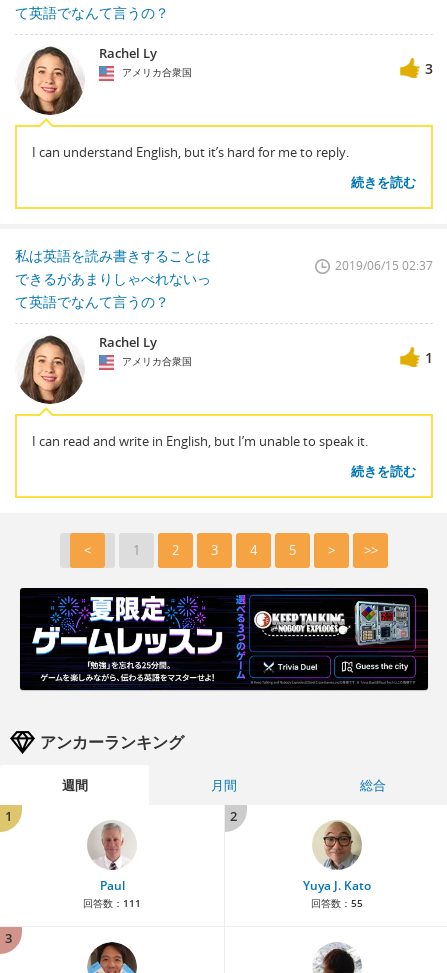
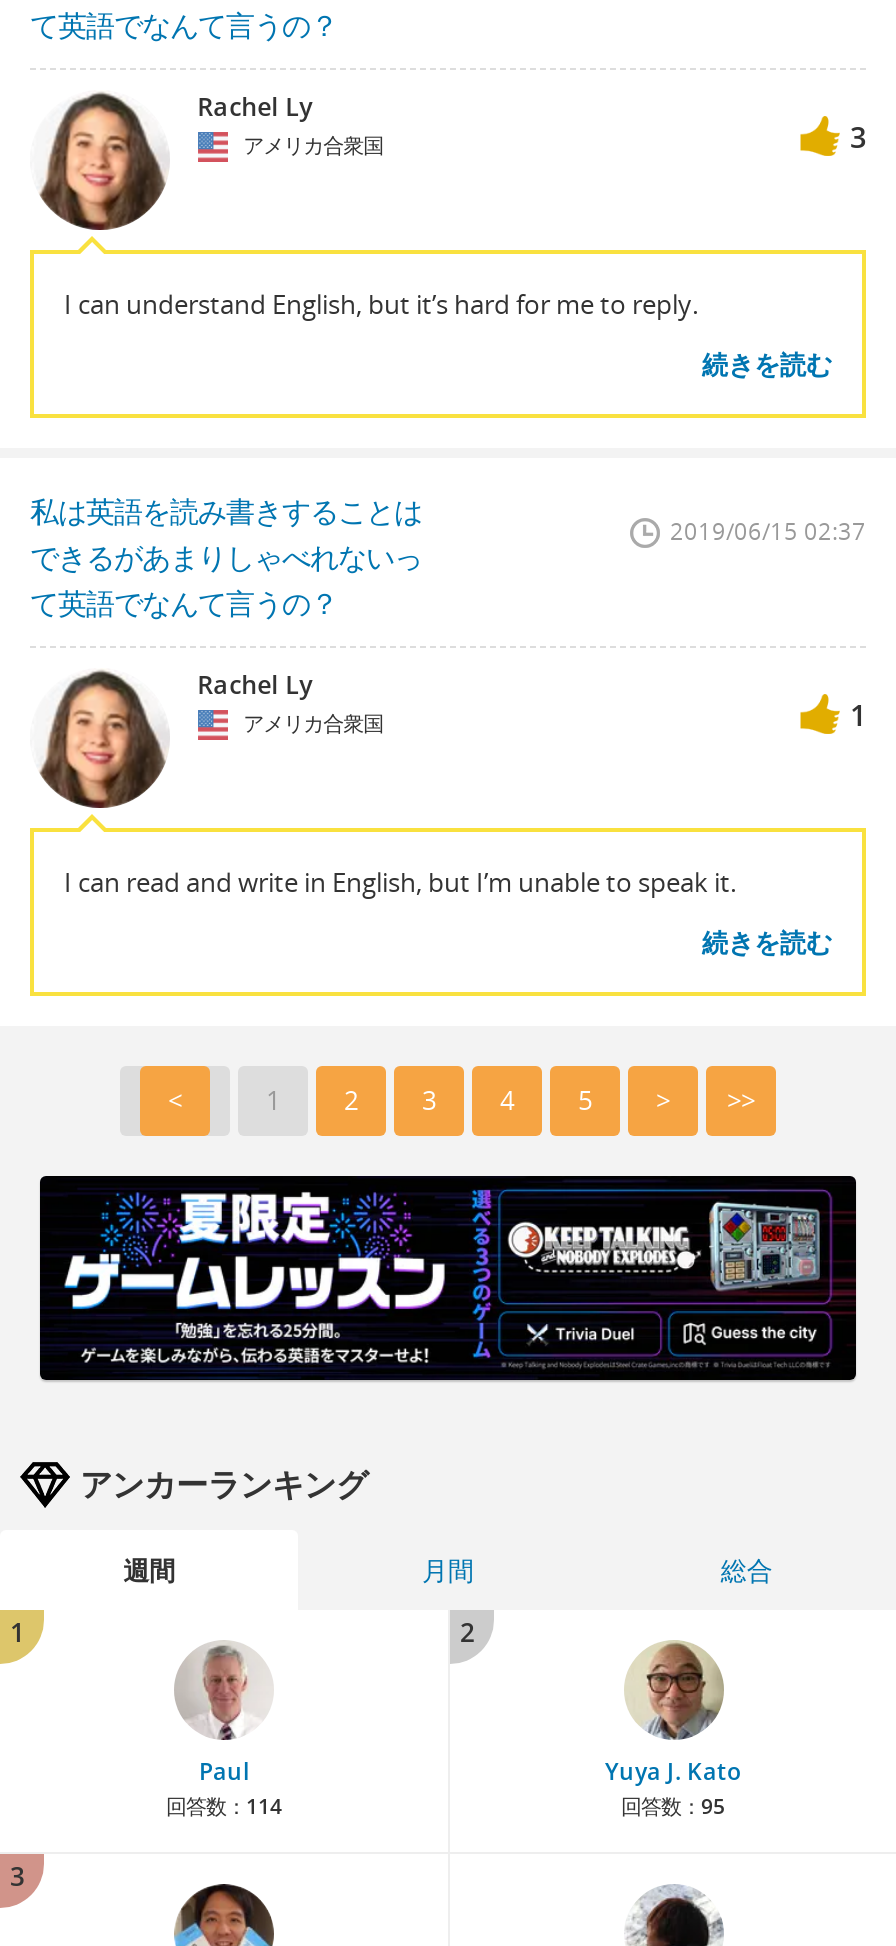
- 回答数：111
+ 回答数：114

- 回答数：55
+ 回答数：95
